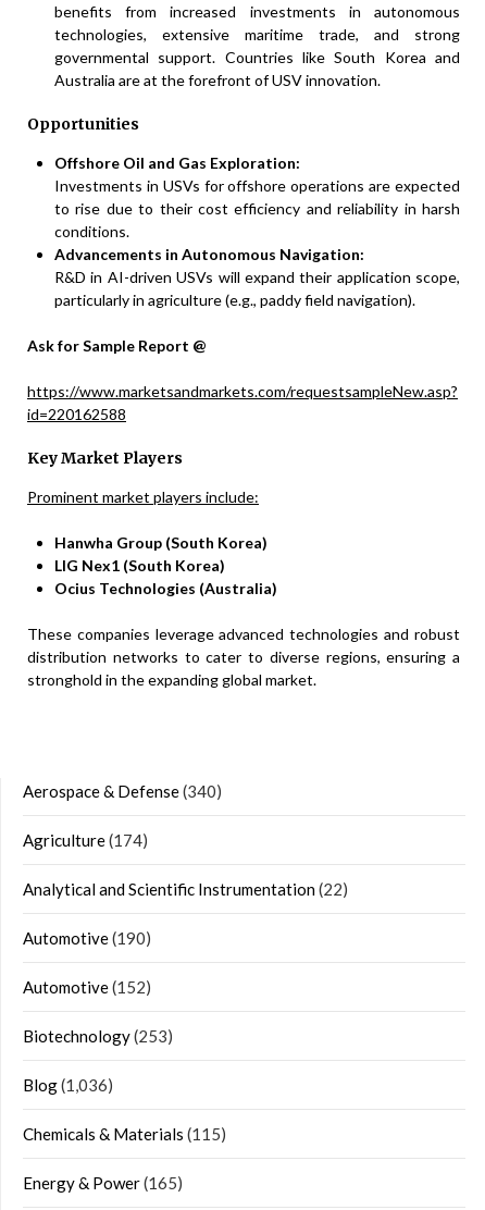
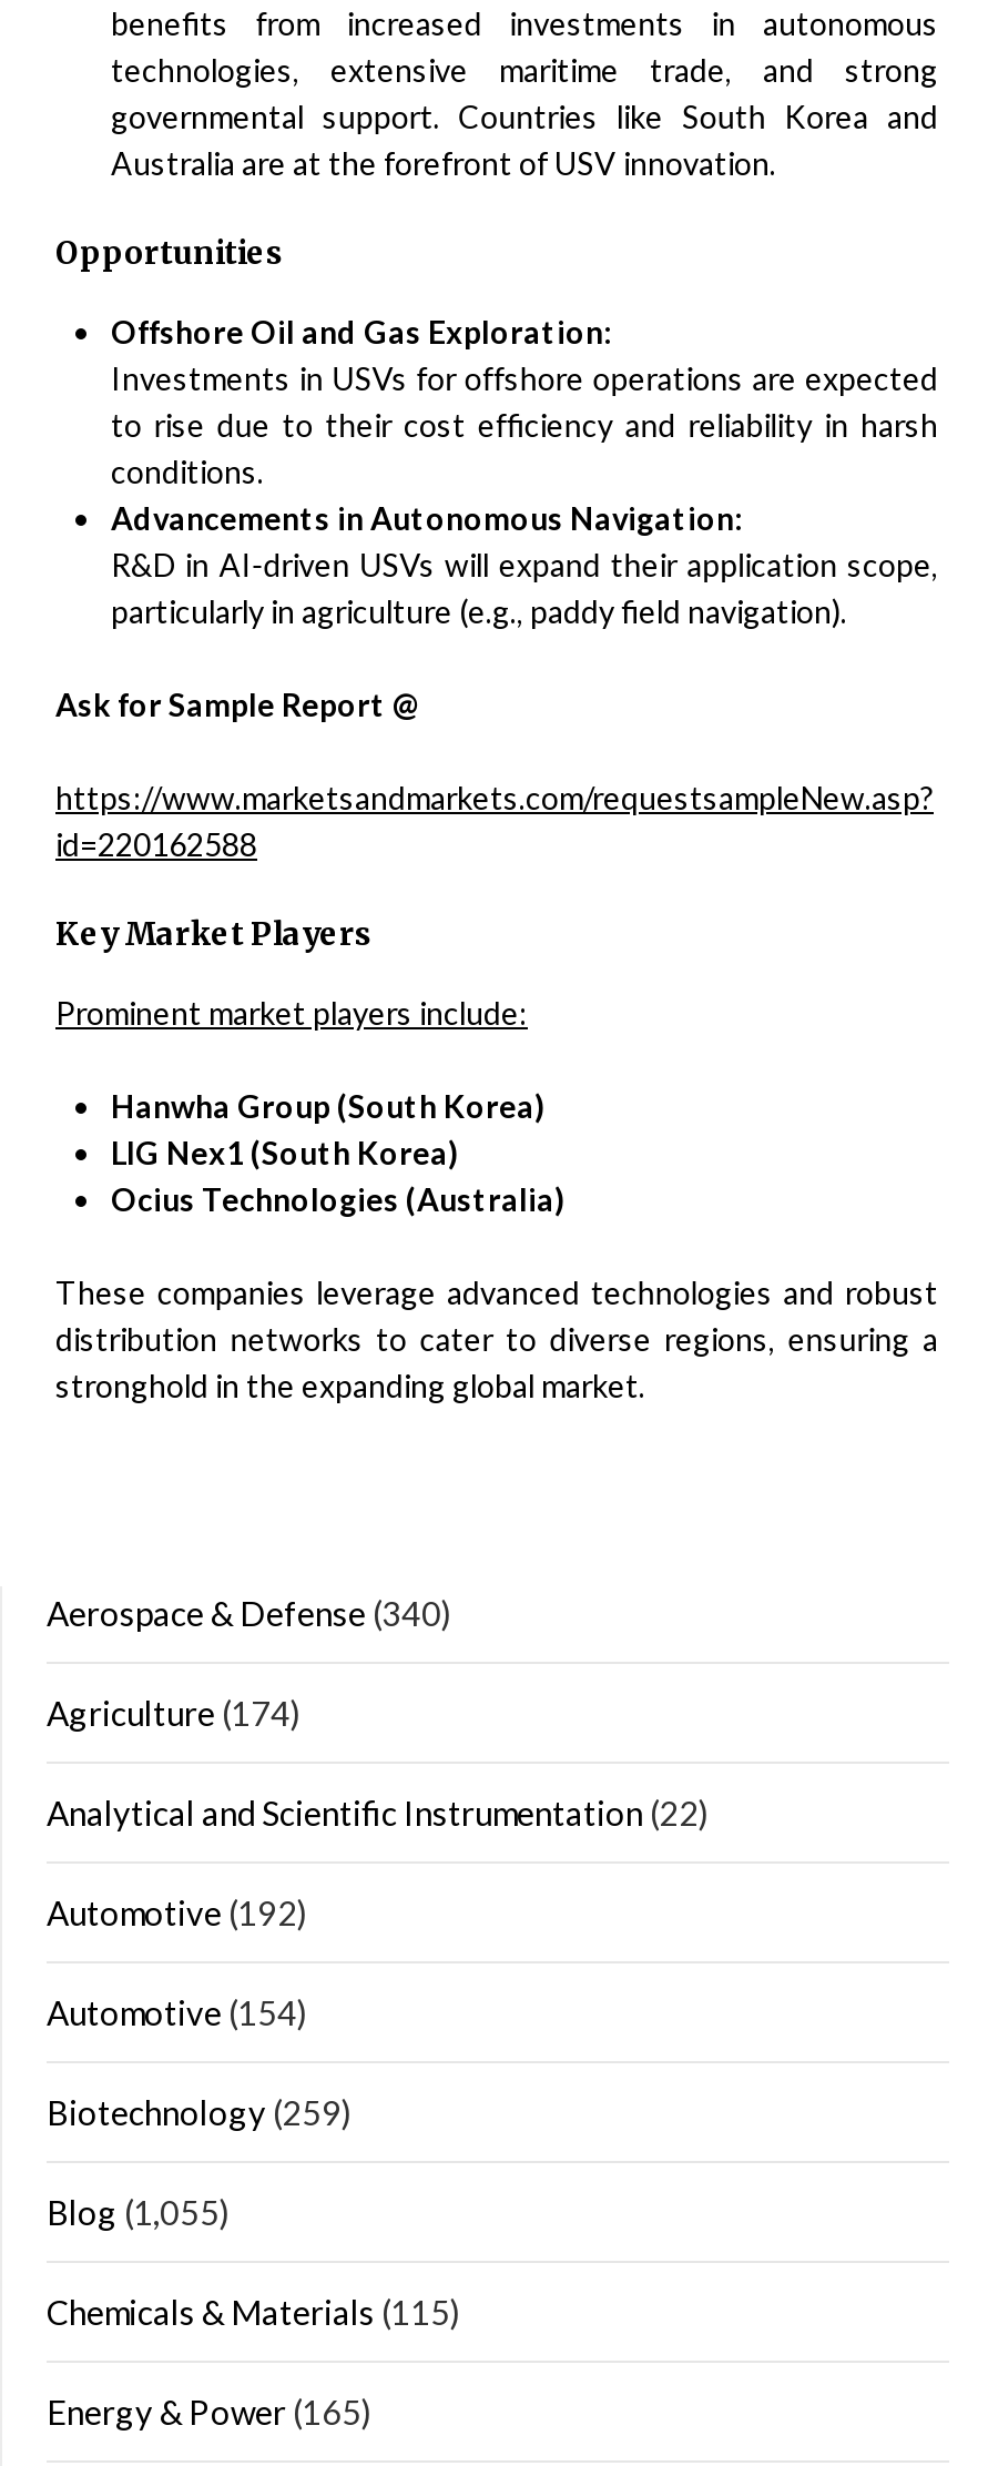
- Automotive (190)
+ Automotive (192)

- Automotive (152)
+ Automotive (154)

- Biotechnology (253)
+ Biotechnology (259)

- Blog (1,036)
+ Blog (1,055)
